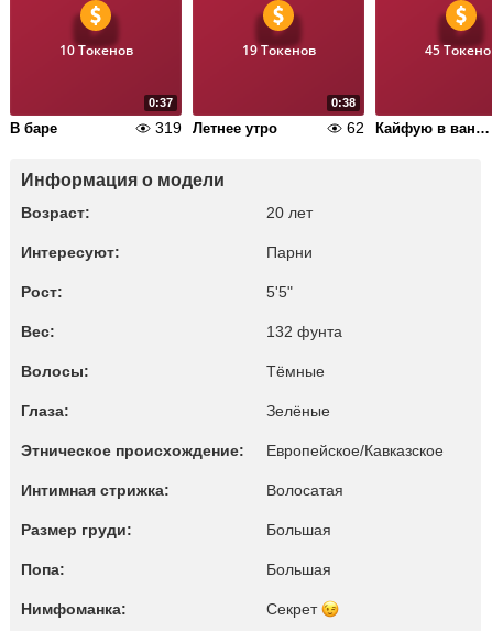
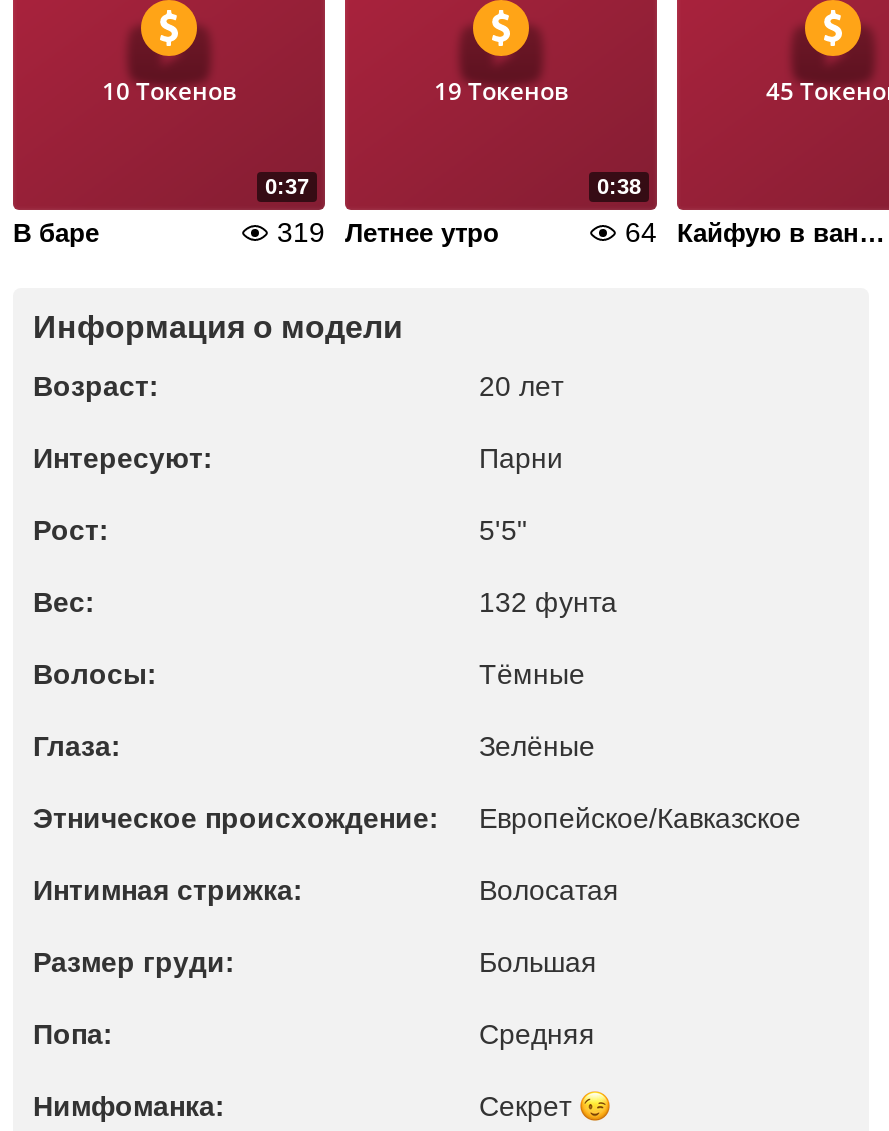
- 62
+ 64

- Большая
+ Средняя
